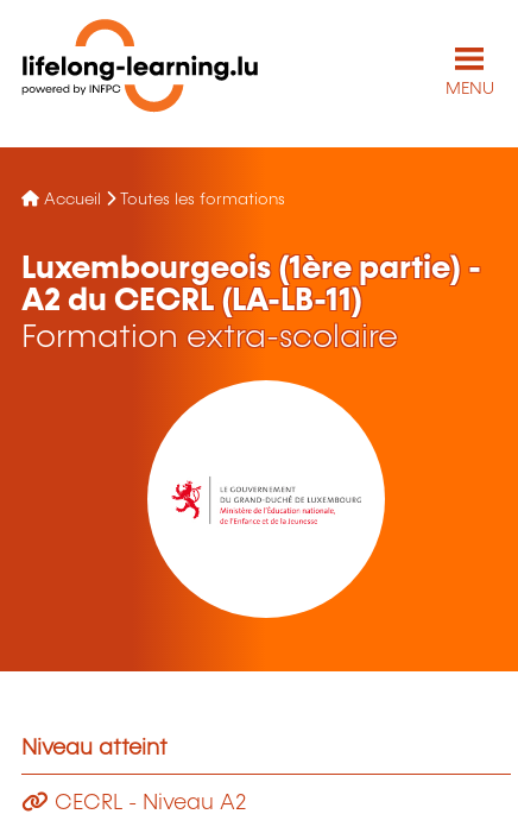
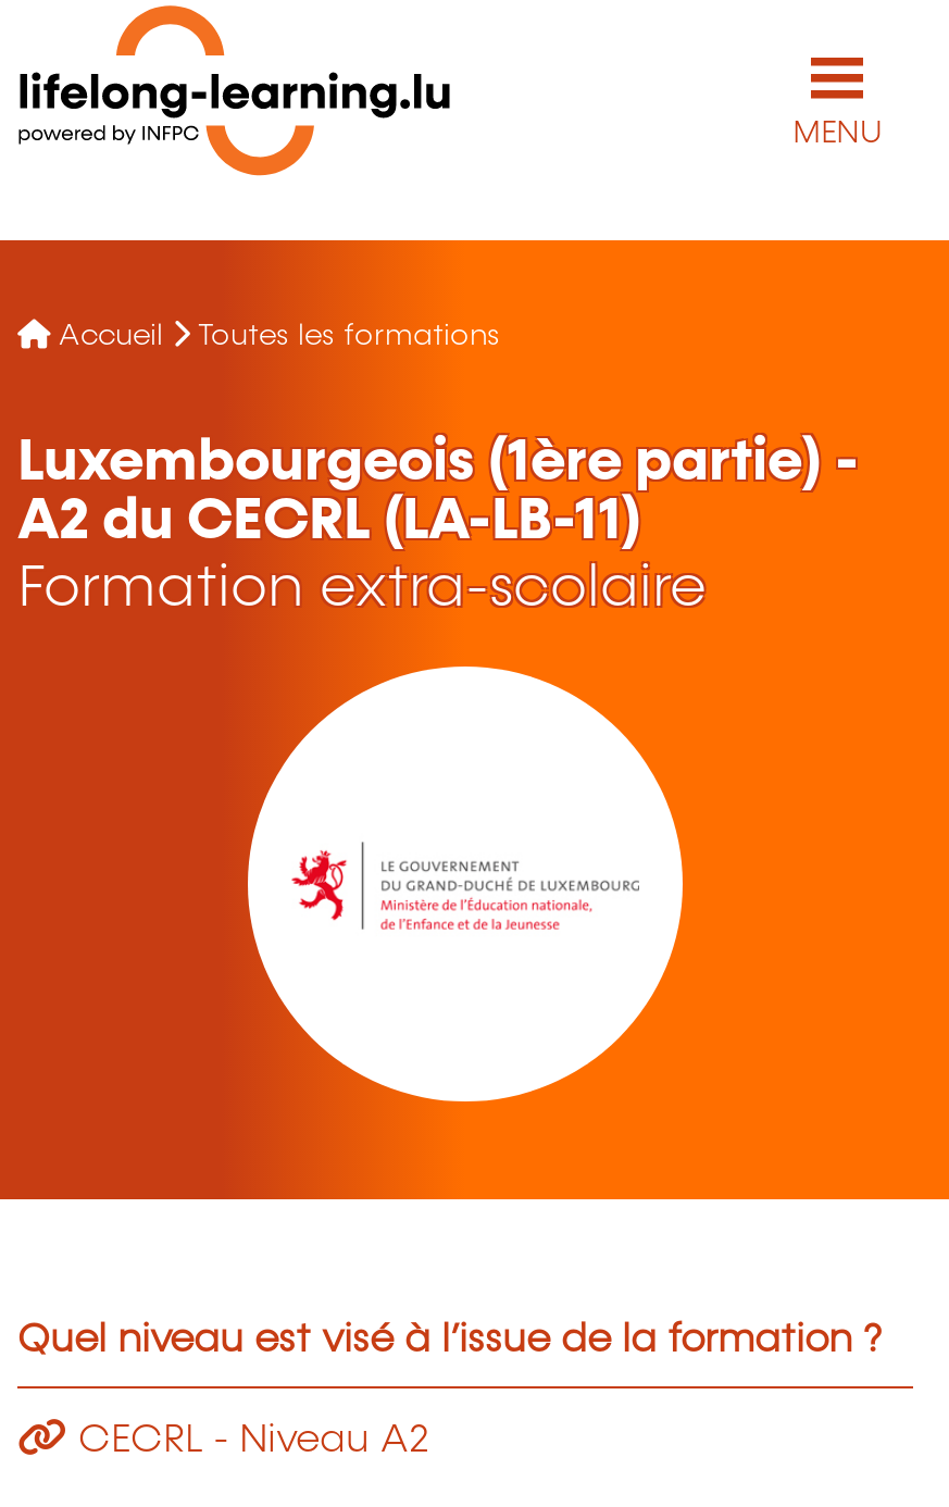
- Niveau atteint
+ Quel niveau est visé à l’issue de la formation ?
